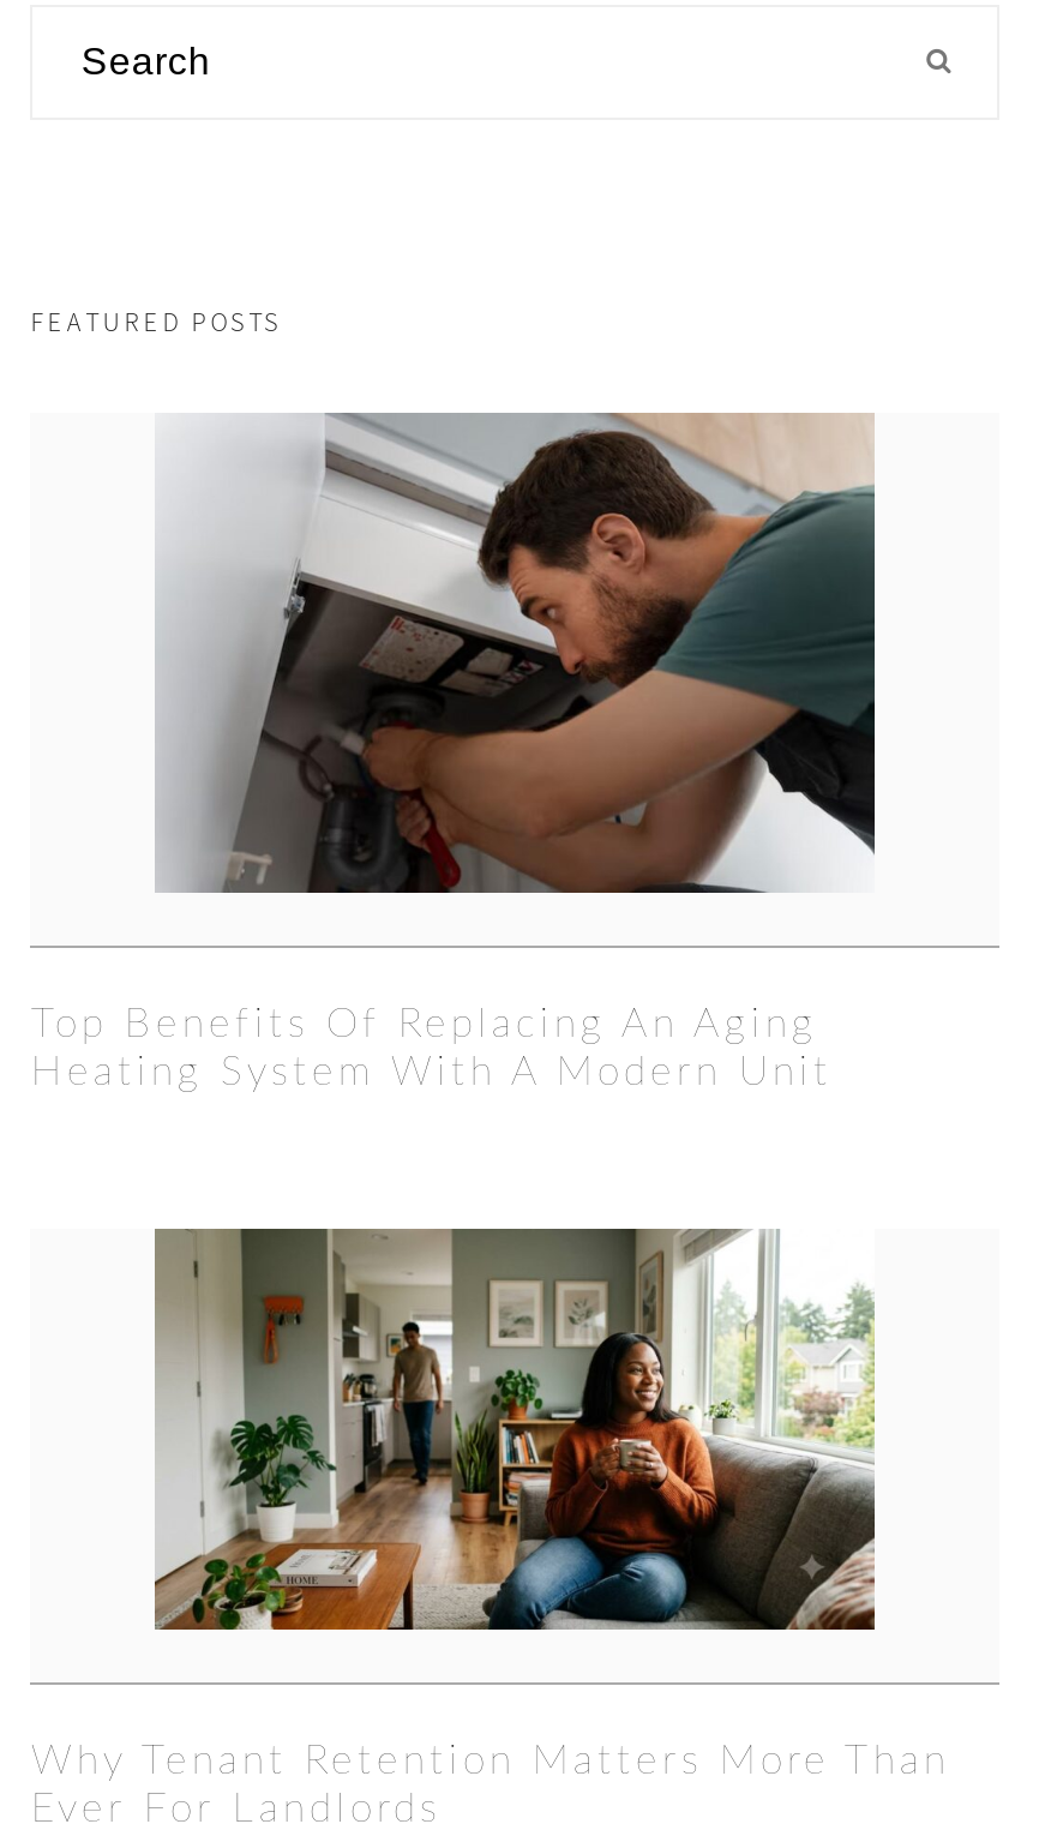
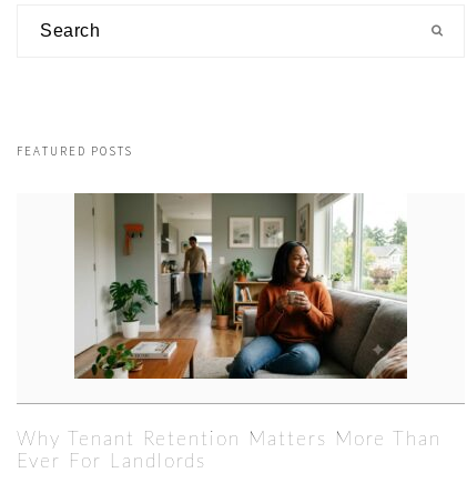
- [image]

- Top Benefits Of Replacing An Aging
- Heating System With A Modern Unit
